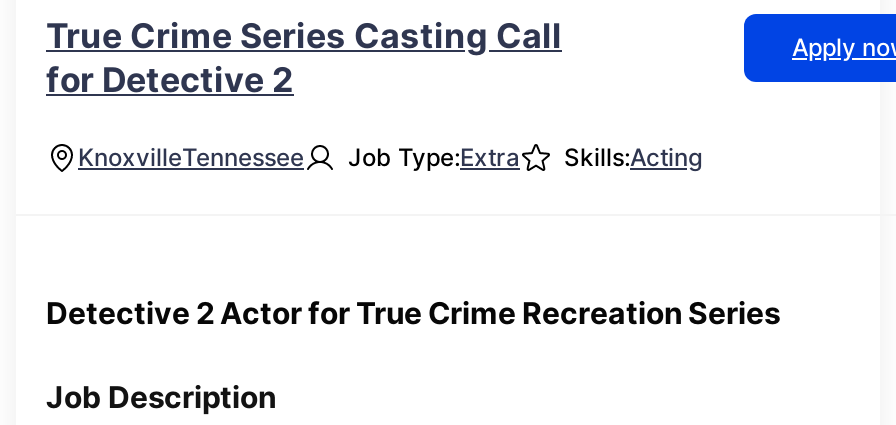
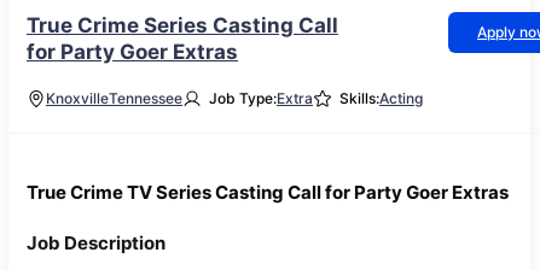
- for Detective 2
+ for Party Goer Extras

- Detective 2 Actor for True Crime Recreation Series
+ True Crime TV Series Casting Call for Party Goer Extras
